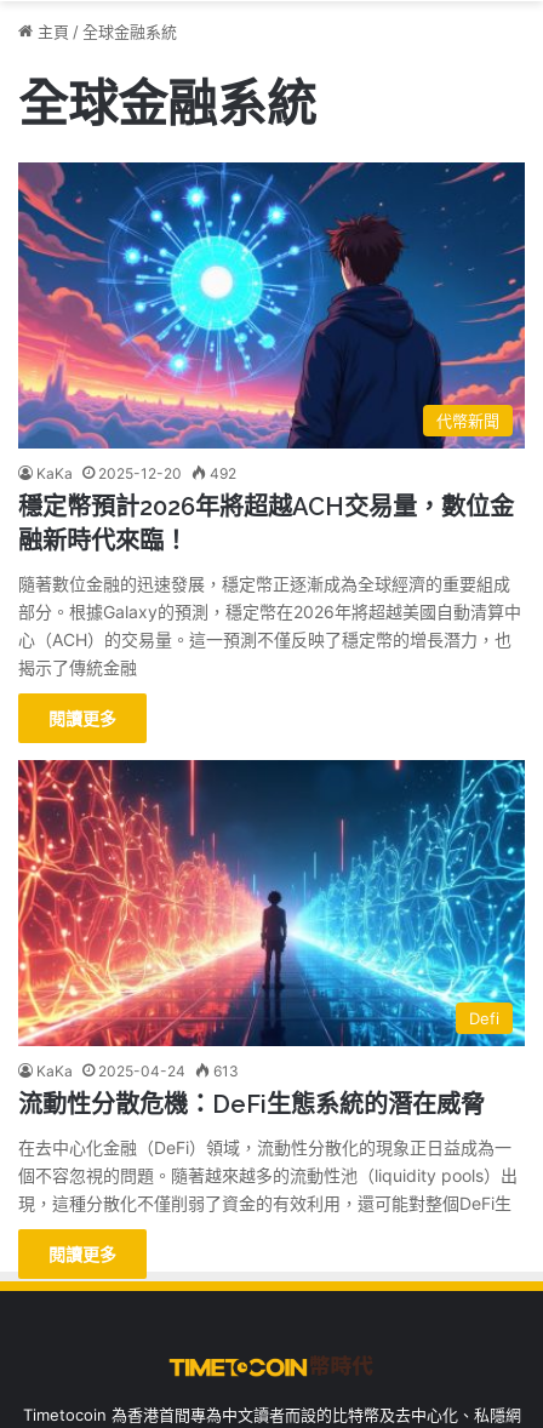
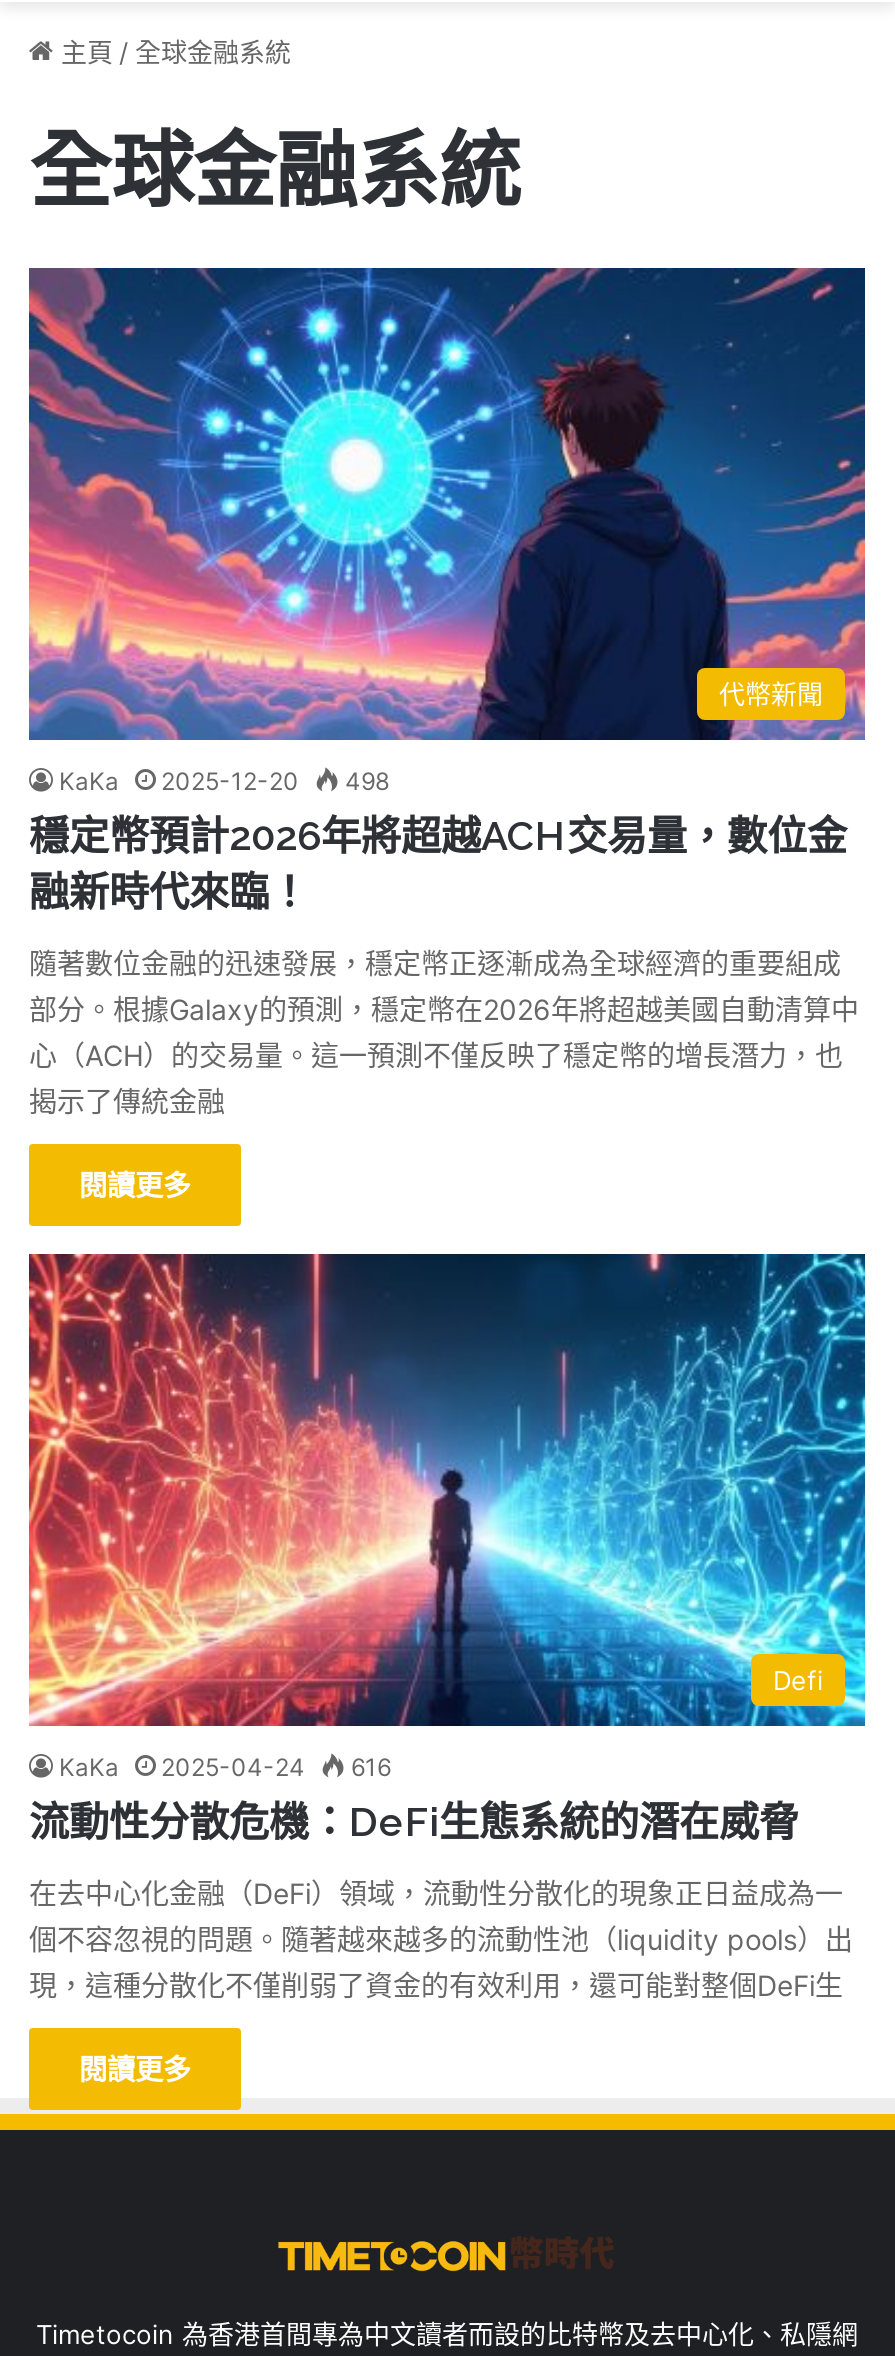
- KaKa 2025-12-20 492
+ KaKa 2025-12-20 498

- KaKa 2025-04-24 613
+ KaKa 2025-04-24 616
